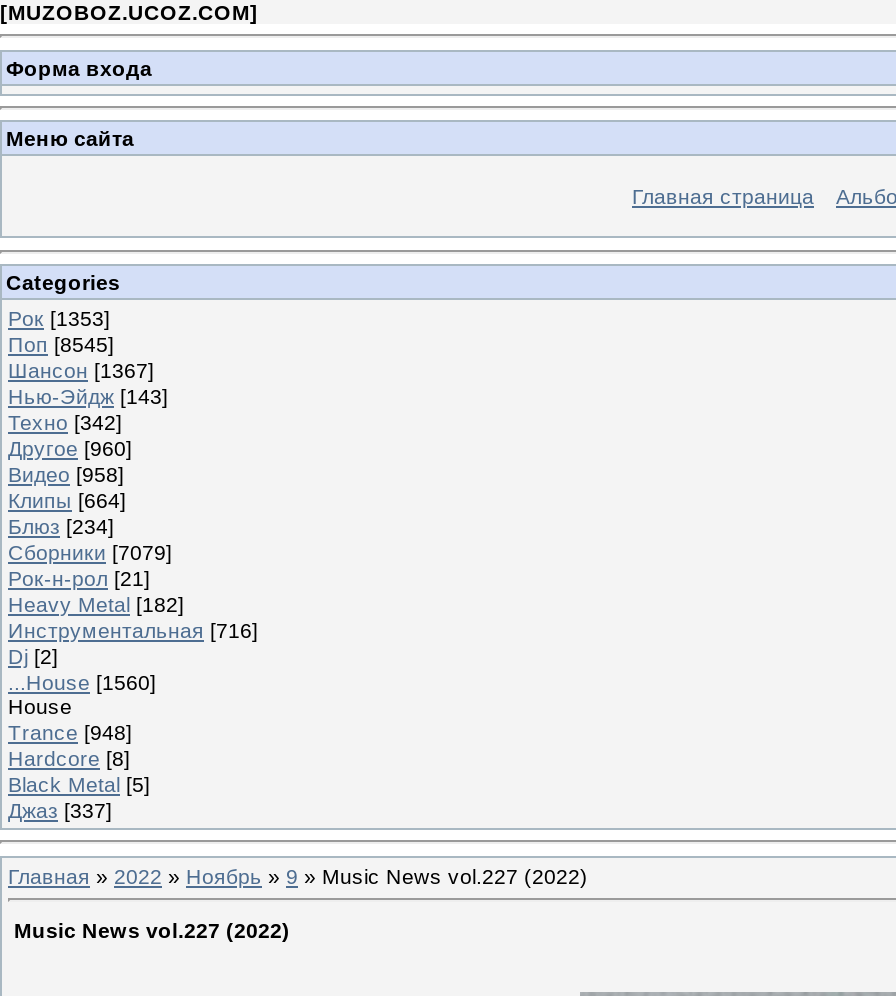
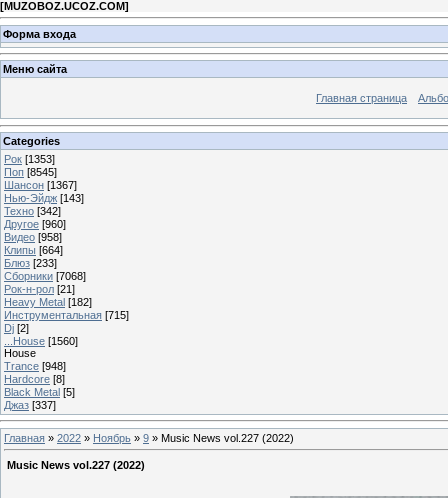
- Блюз [234]
+ Блюз [233]

- Сборники [7079]
+ Сборники [7068]

- Инструментальная [716]
+ Инструментальная [715]
